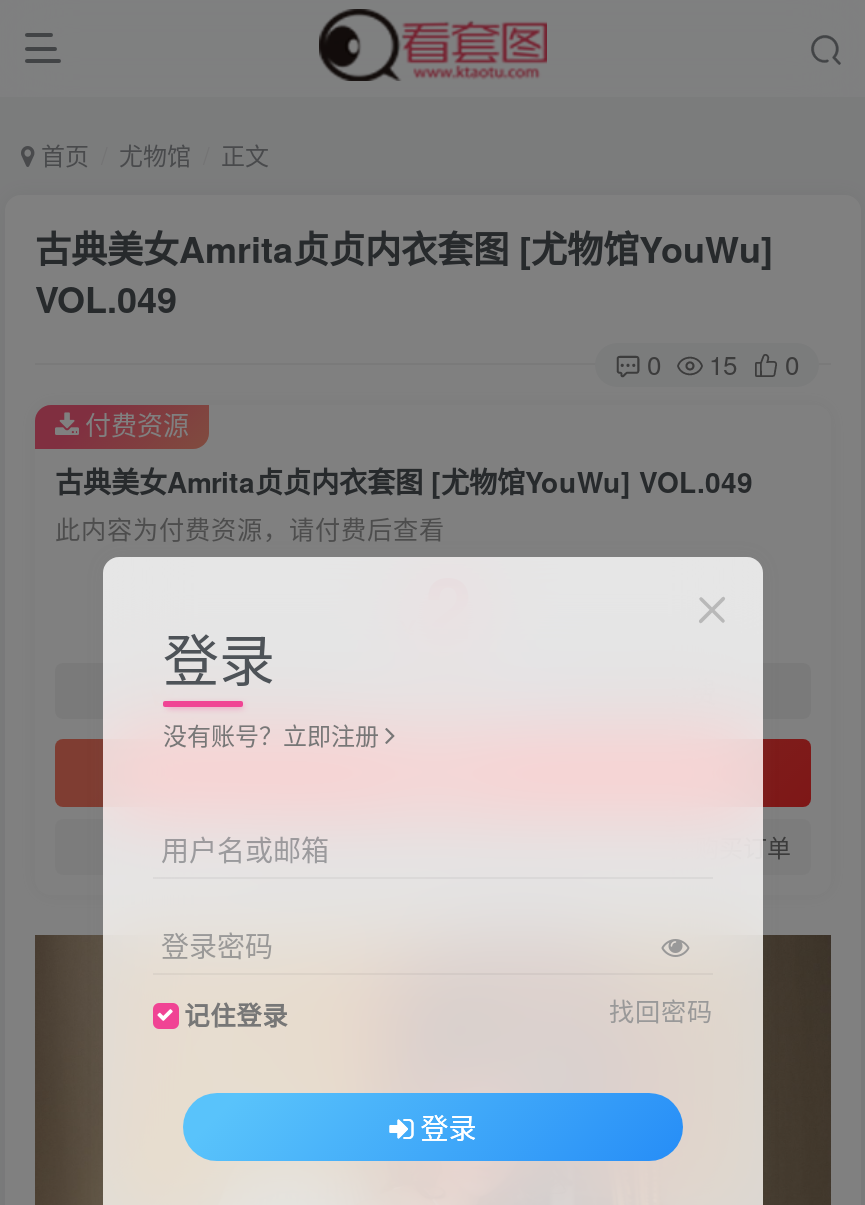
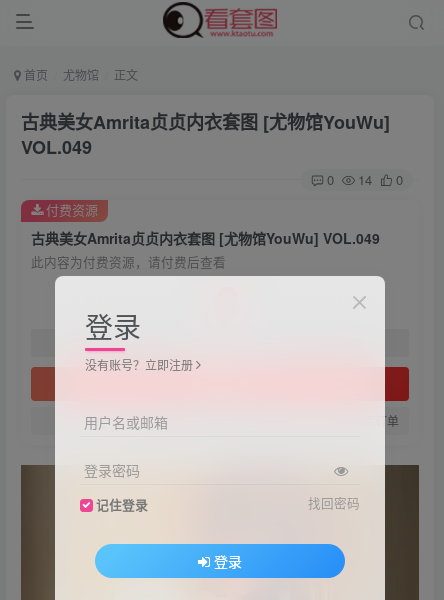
- 0 15 0
+ 0 14 0
